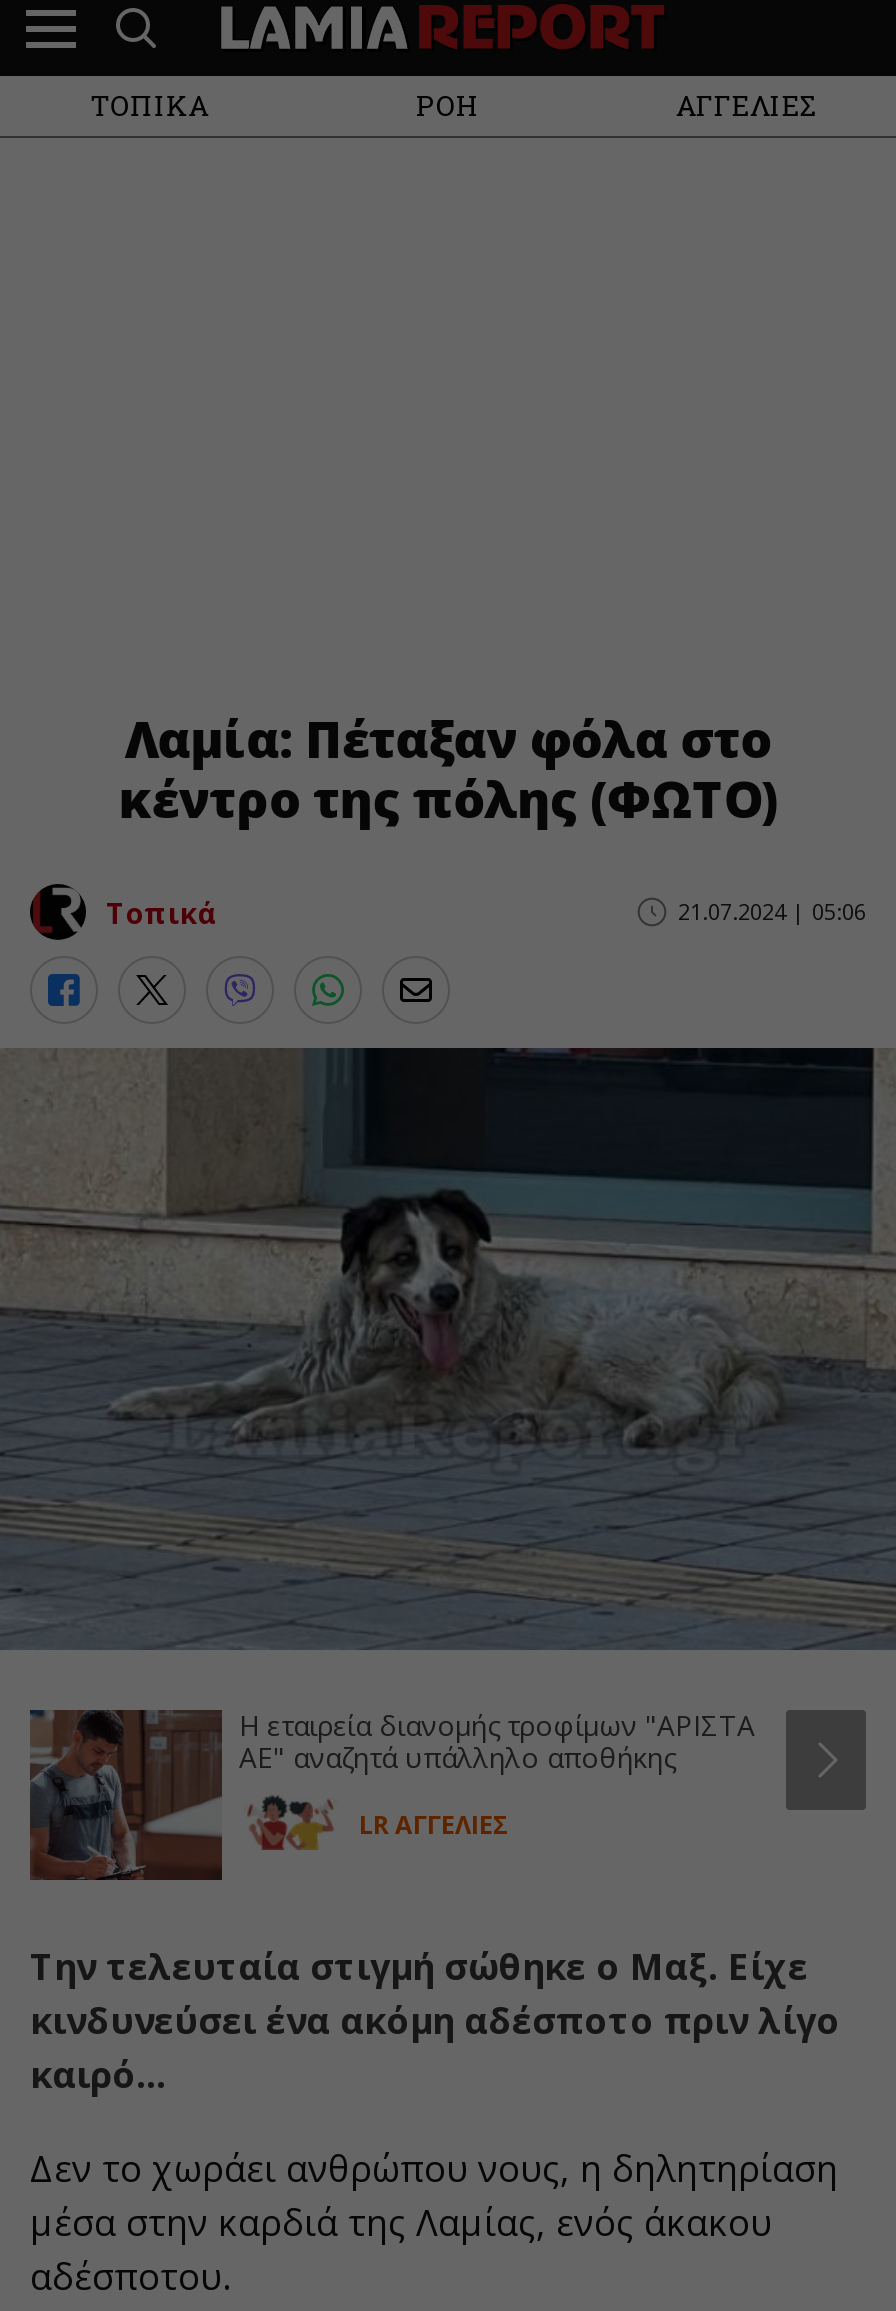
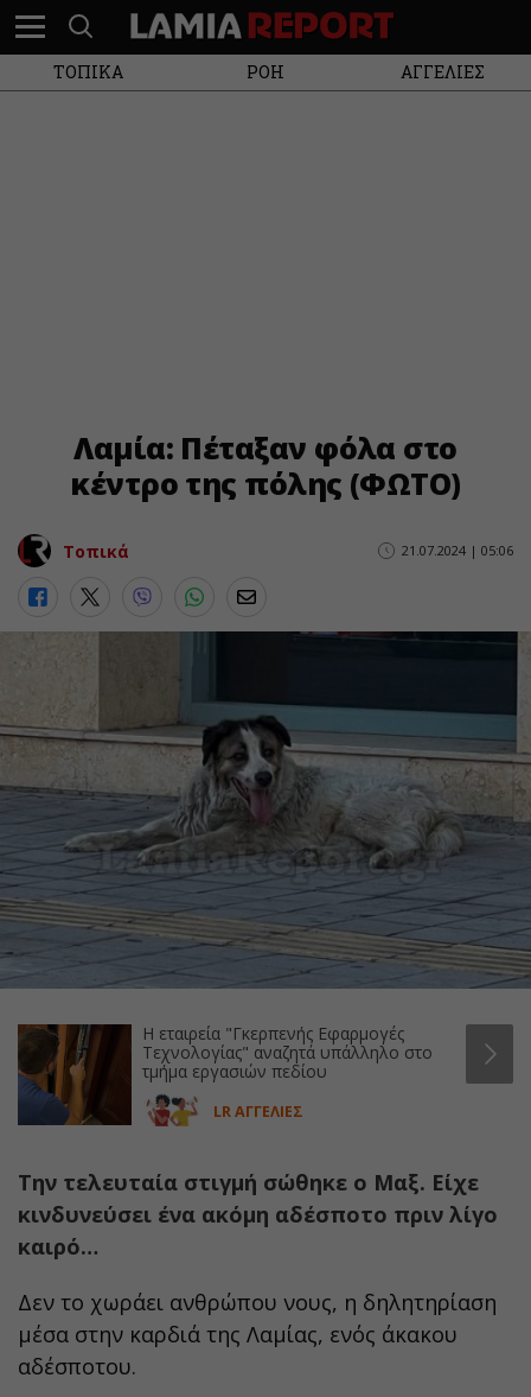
- [image]
- Η εταιρεία διανομής τροφίμων "ΑΡΙΣΤΑ
- ΑΕ" αναζητά υπάλληλο αποθήκης
+ [image]
+ Η εταιρεία "Γκερπενής Εφαρμογές
+ Τεχνολογίας" αναζητά υπάλληλο στο
+ τμήμα εργασιών πεδίου
